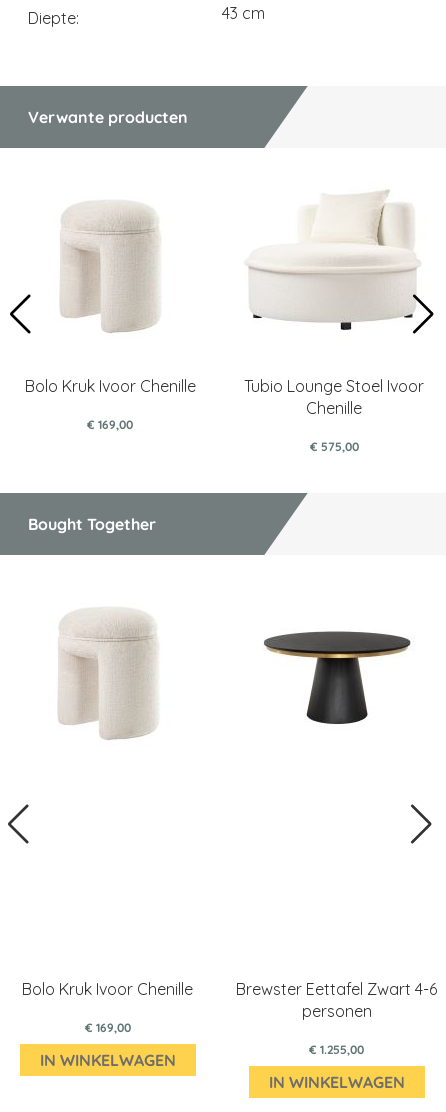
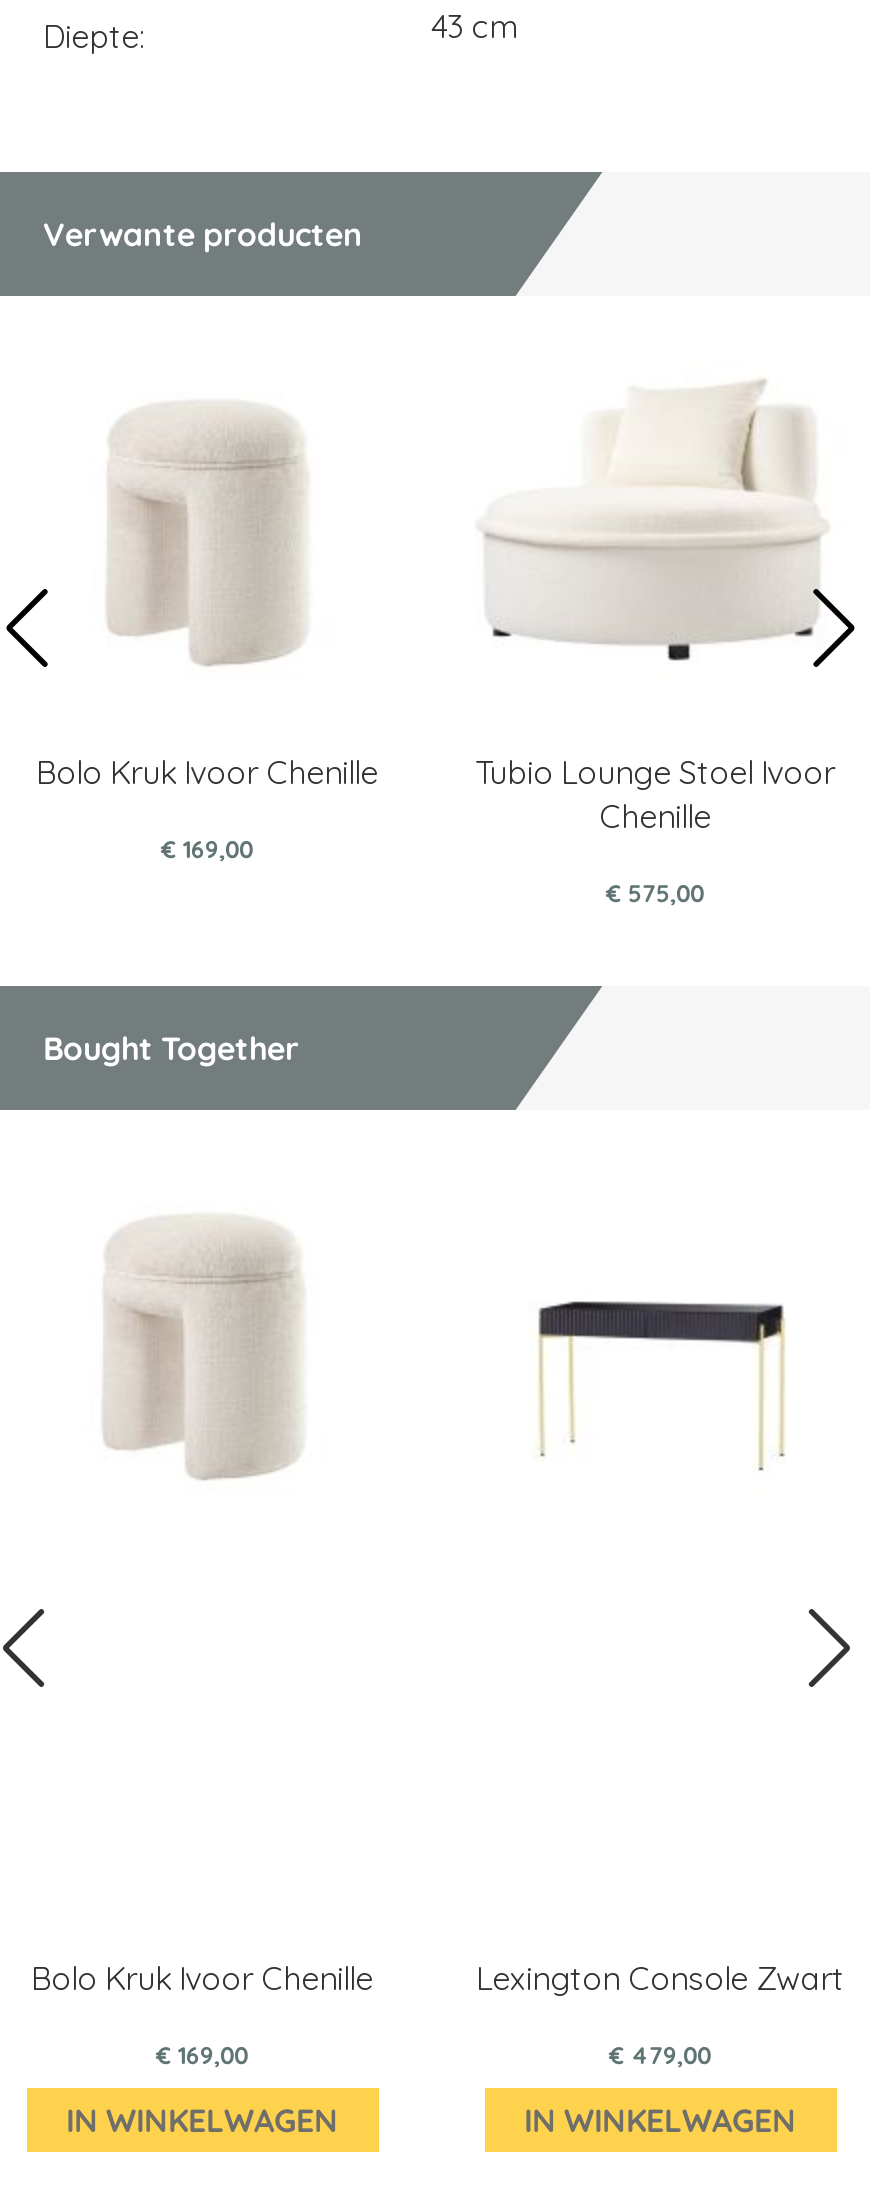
- [image]
+ [image]

- Brewster Eettafel Zwart 4-6
- personen
+ Lexington Console Zwart

- € 1.255,00
+ € 479,00
